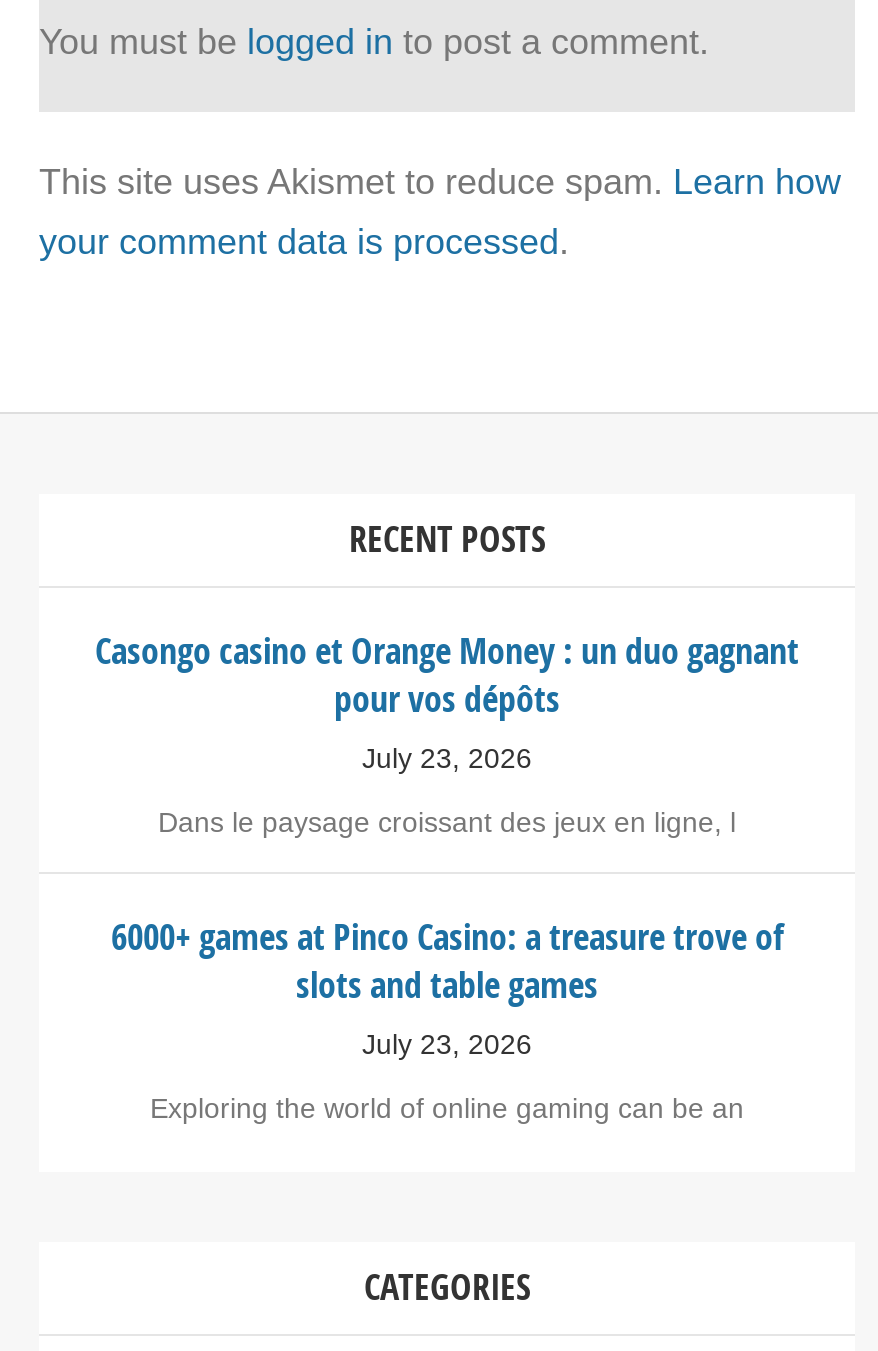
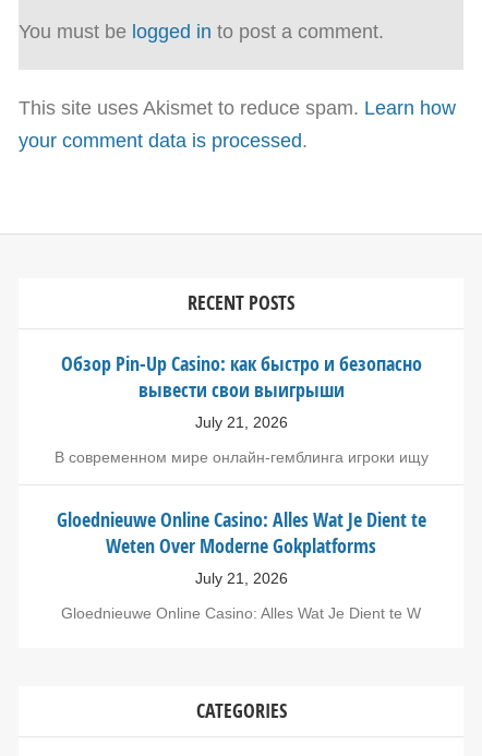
- Casongo casino et Orange Money : un duo gagnant
- pour vos dépôts
- July 23, 2026
+ Обзор Pin-Up Casino: как быстро и безопасно
+ вывести свои выигрыши
+ July 21, 2026

- Dans le paysage croissant des jeux en ligne, l
+ В современном мире онлайн-гемблинга игроки ищу

- 6000+ games at Pinco Casino: a treasure trove of
- slots and table games
- July 23, 2026
+ Gloednieuwe Online Casino: Alles Wat Je Dient te
+ Weten Over Moderne Gokplatforms
+ July 21, 2026

- Exploring the world of online gaming can be an
+ Gloednieuwe Online Casino: Alles Wat Je Dient te W
